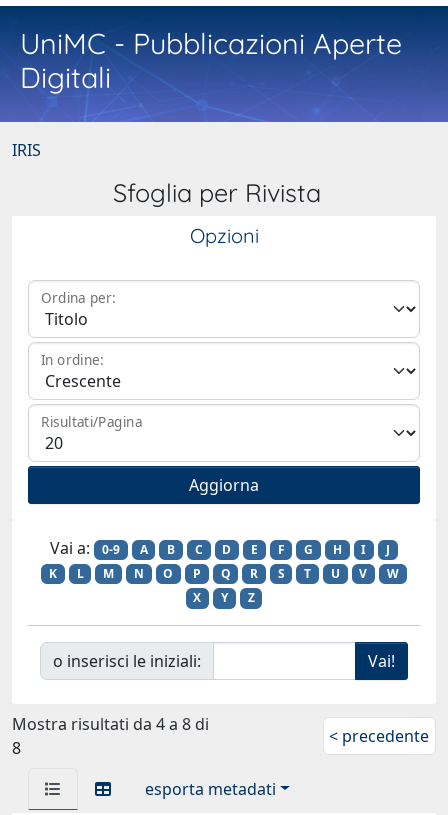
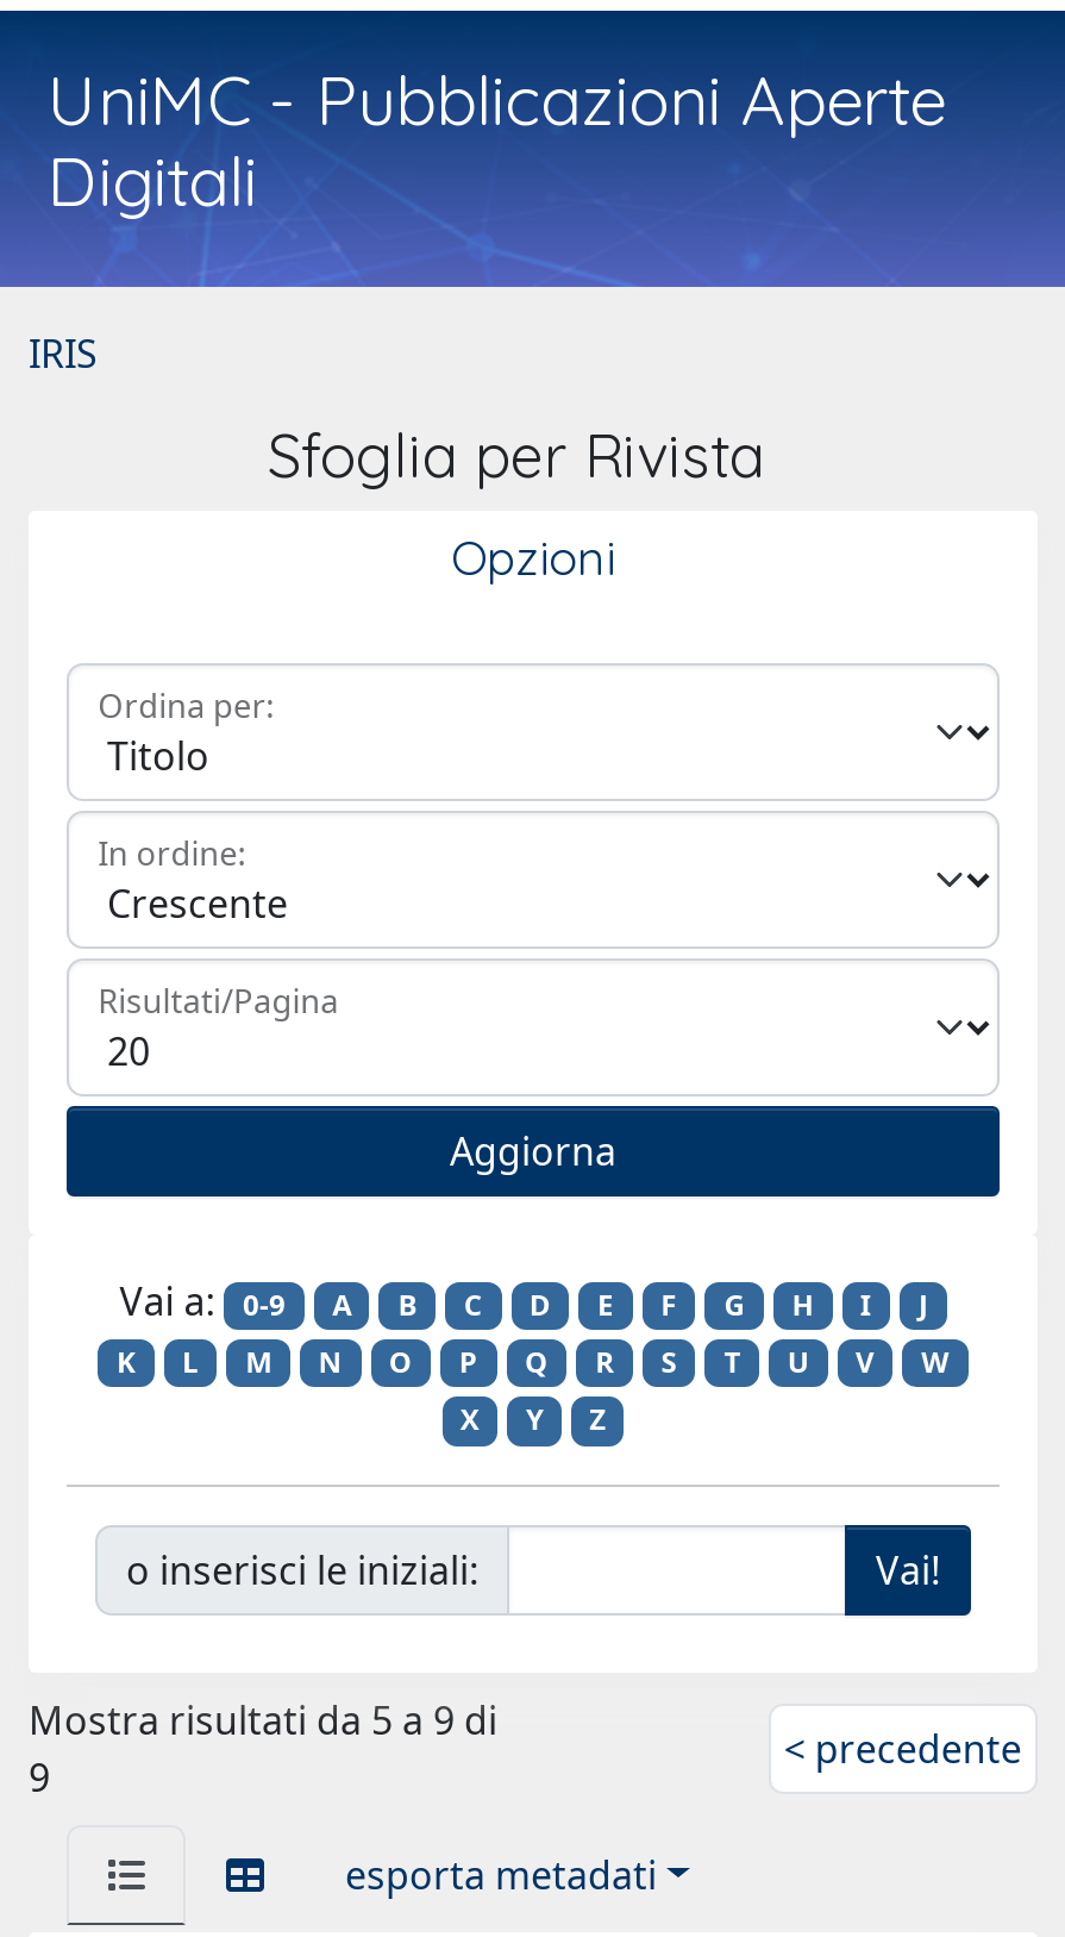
- Mostra risultati da 4 a 8 di
+ Mostra risultati da 5 a 9 di

- 8
+ 9
